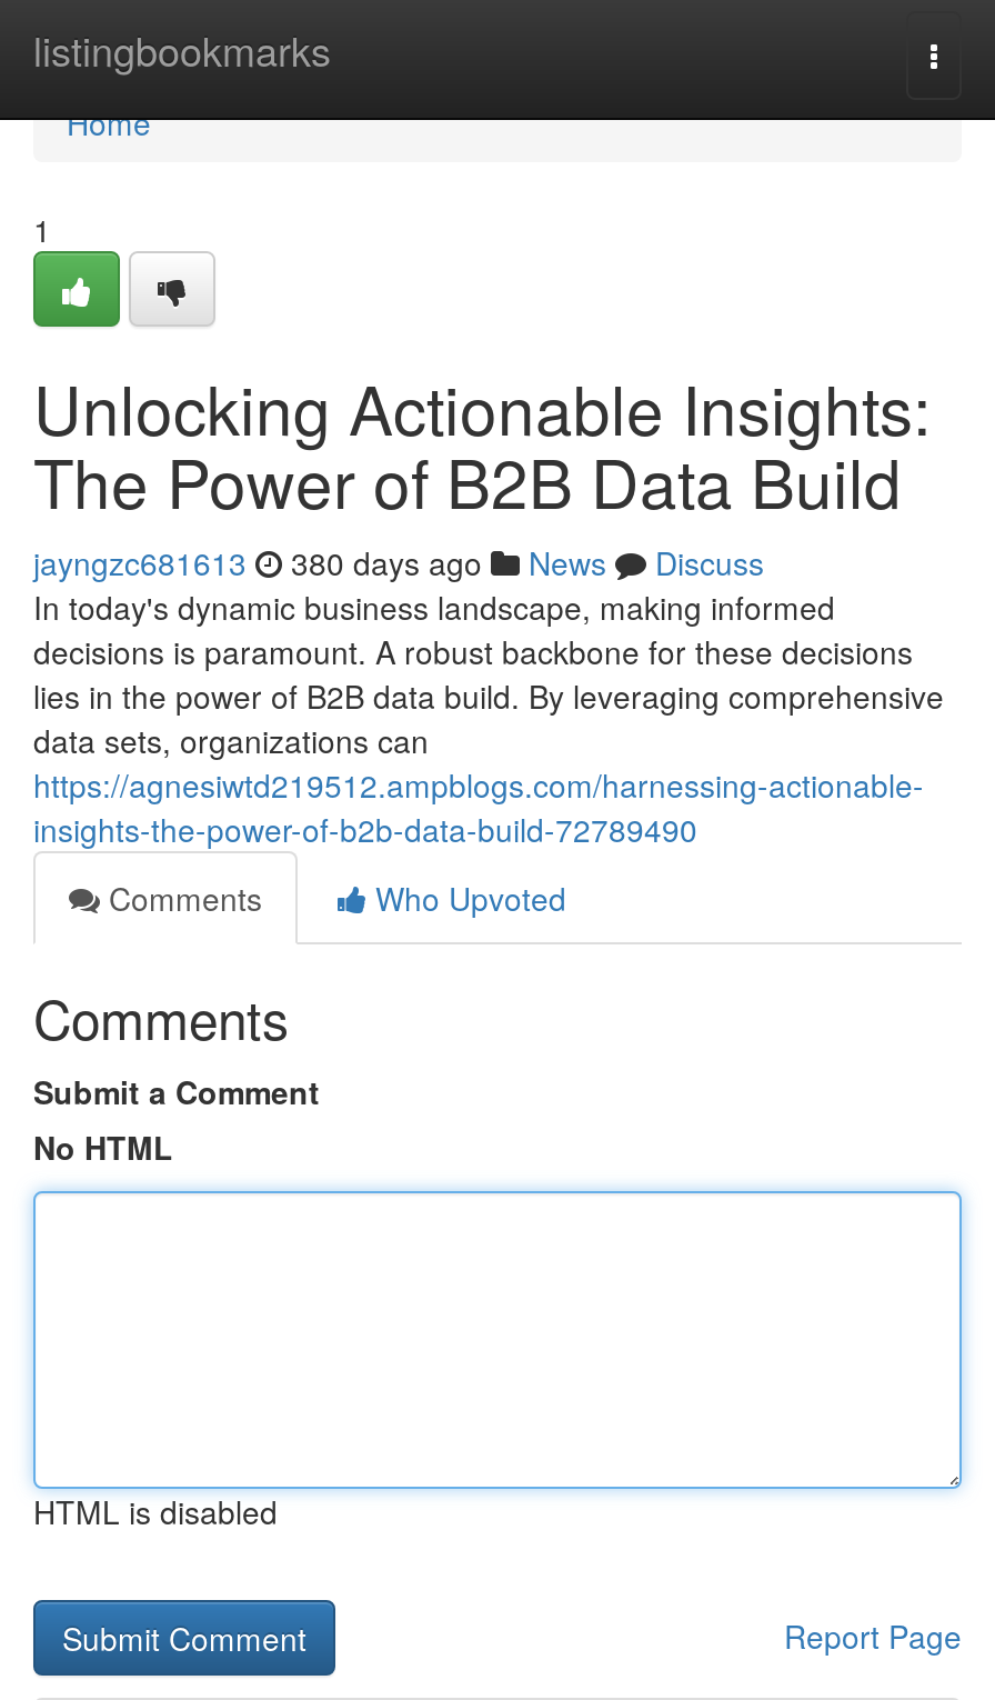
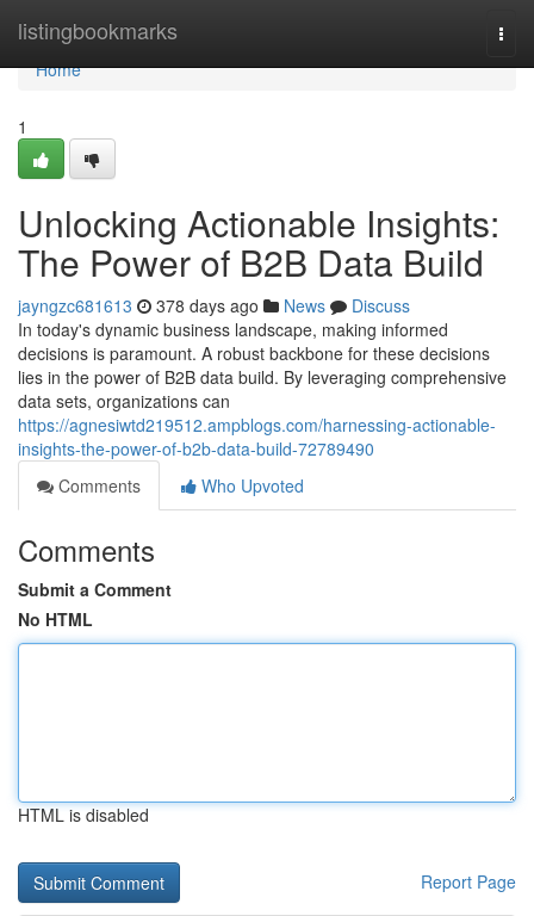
- jayngzc681613 380 days ago News Discuss
+ jayngzc681613 378 days ago News Discuss
